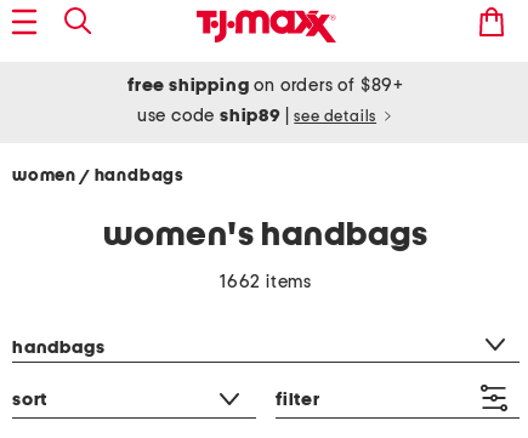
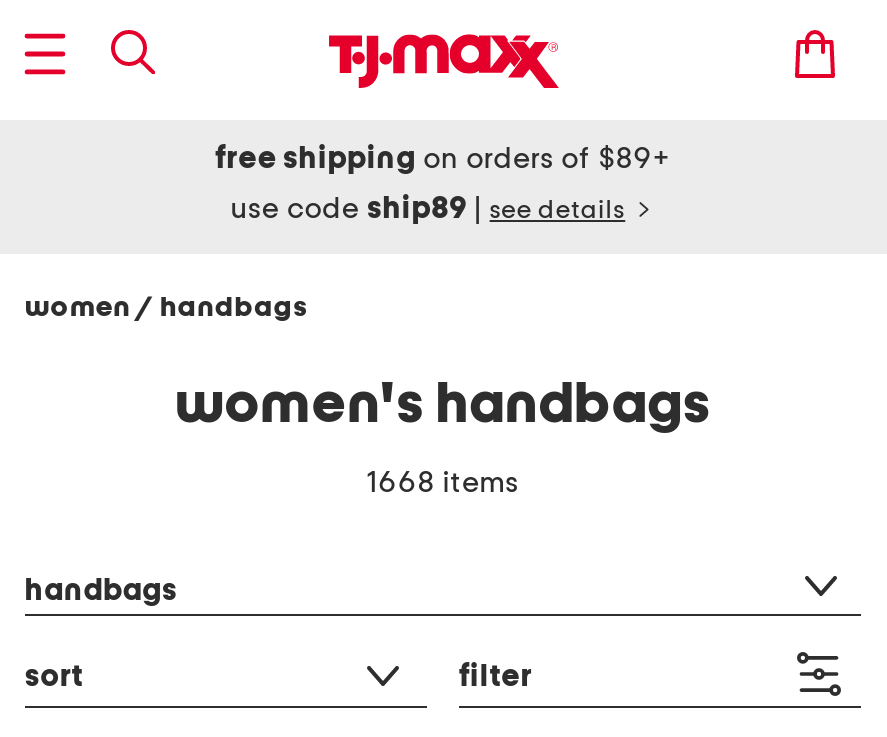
- 1662 items
+ 1668 items
